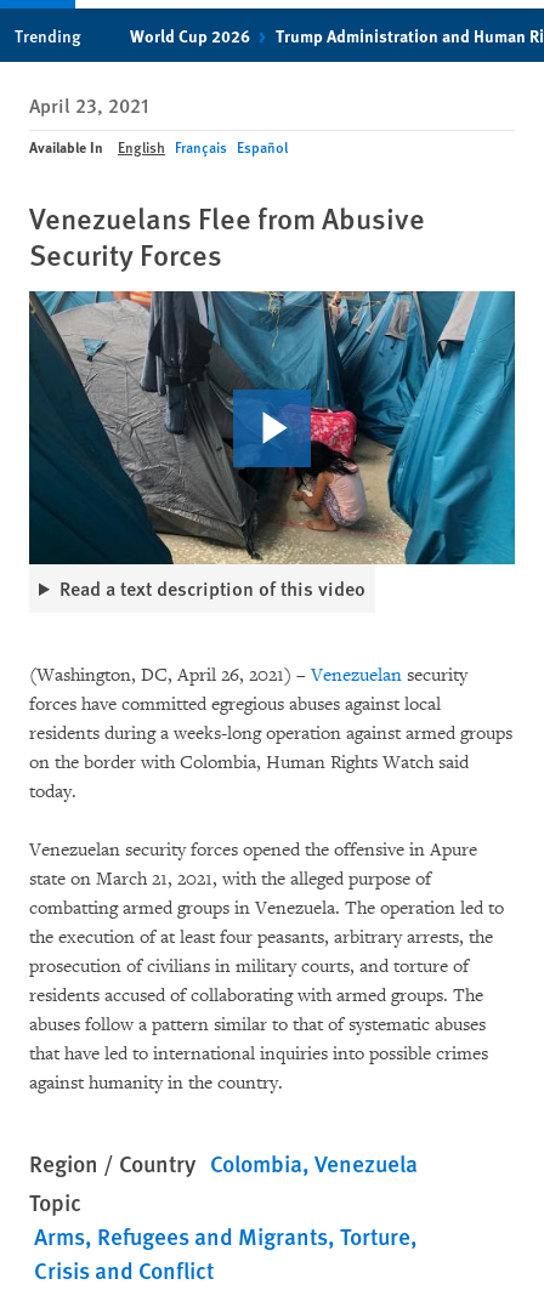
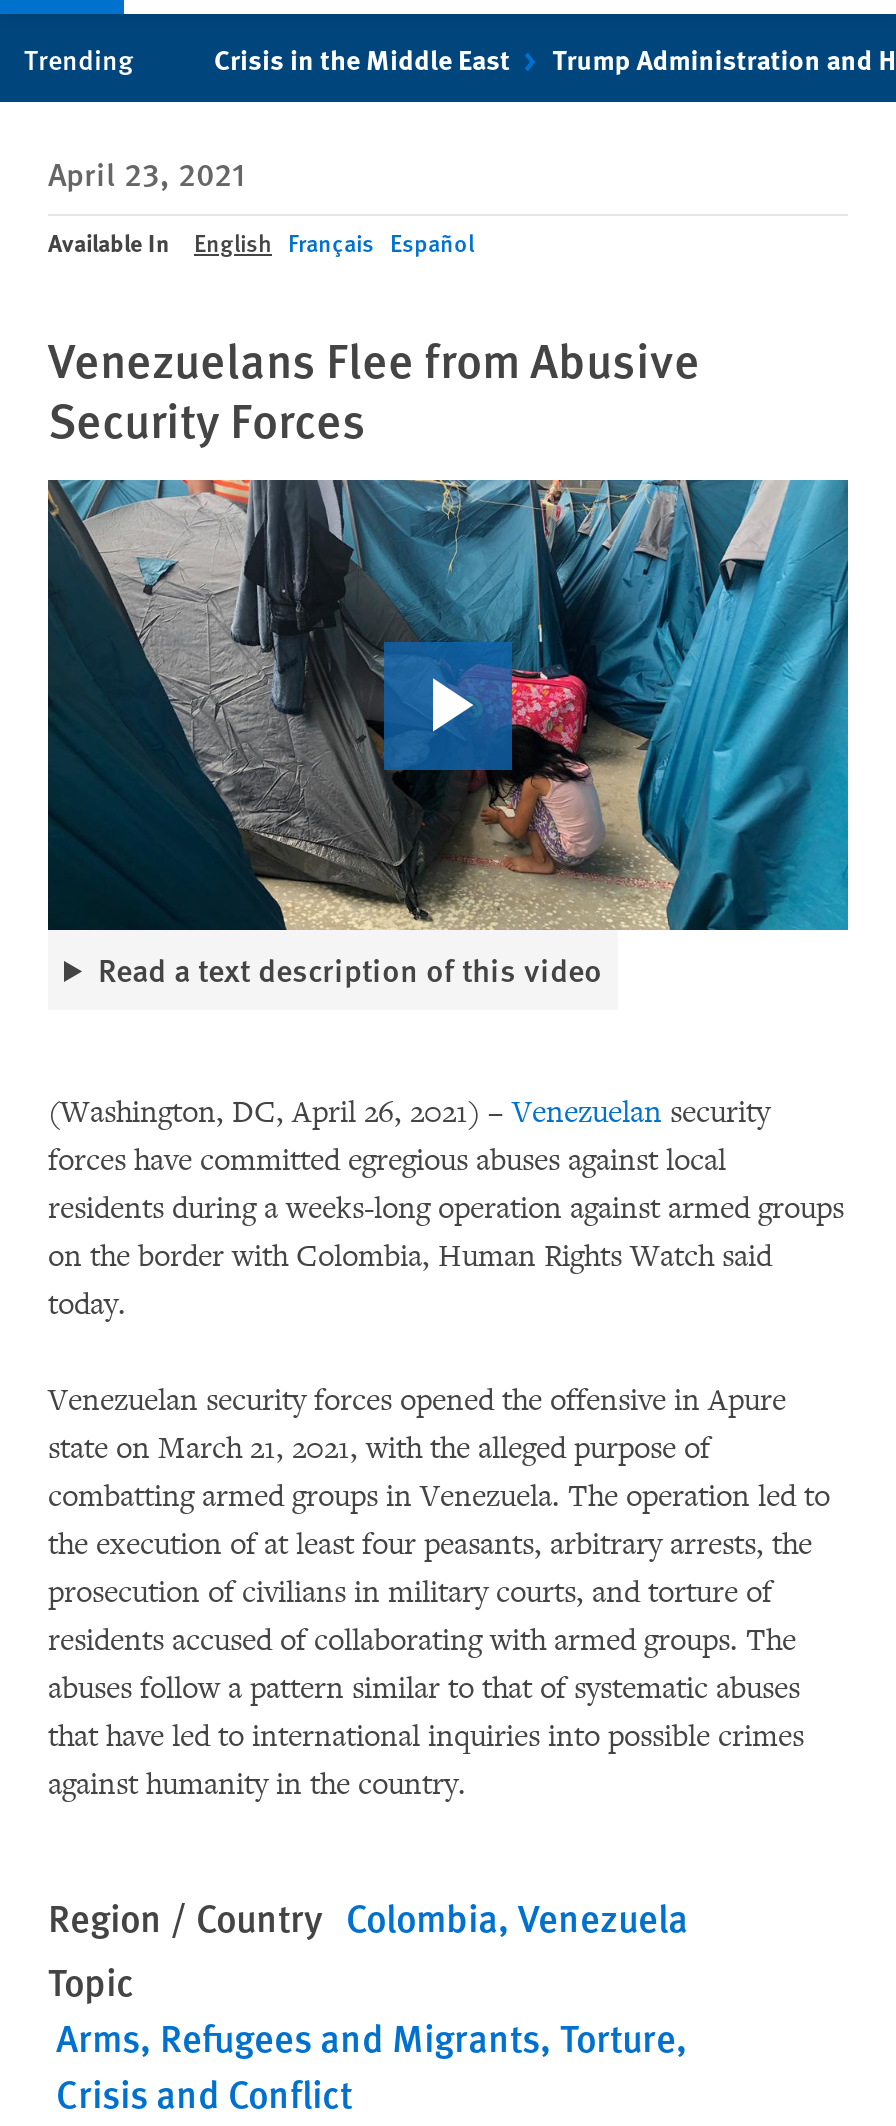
- World Cup 2026
+ Crisis in the Middle East
